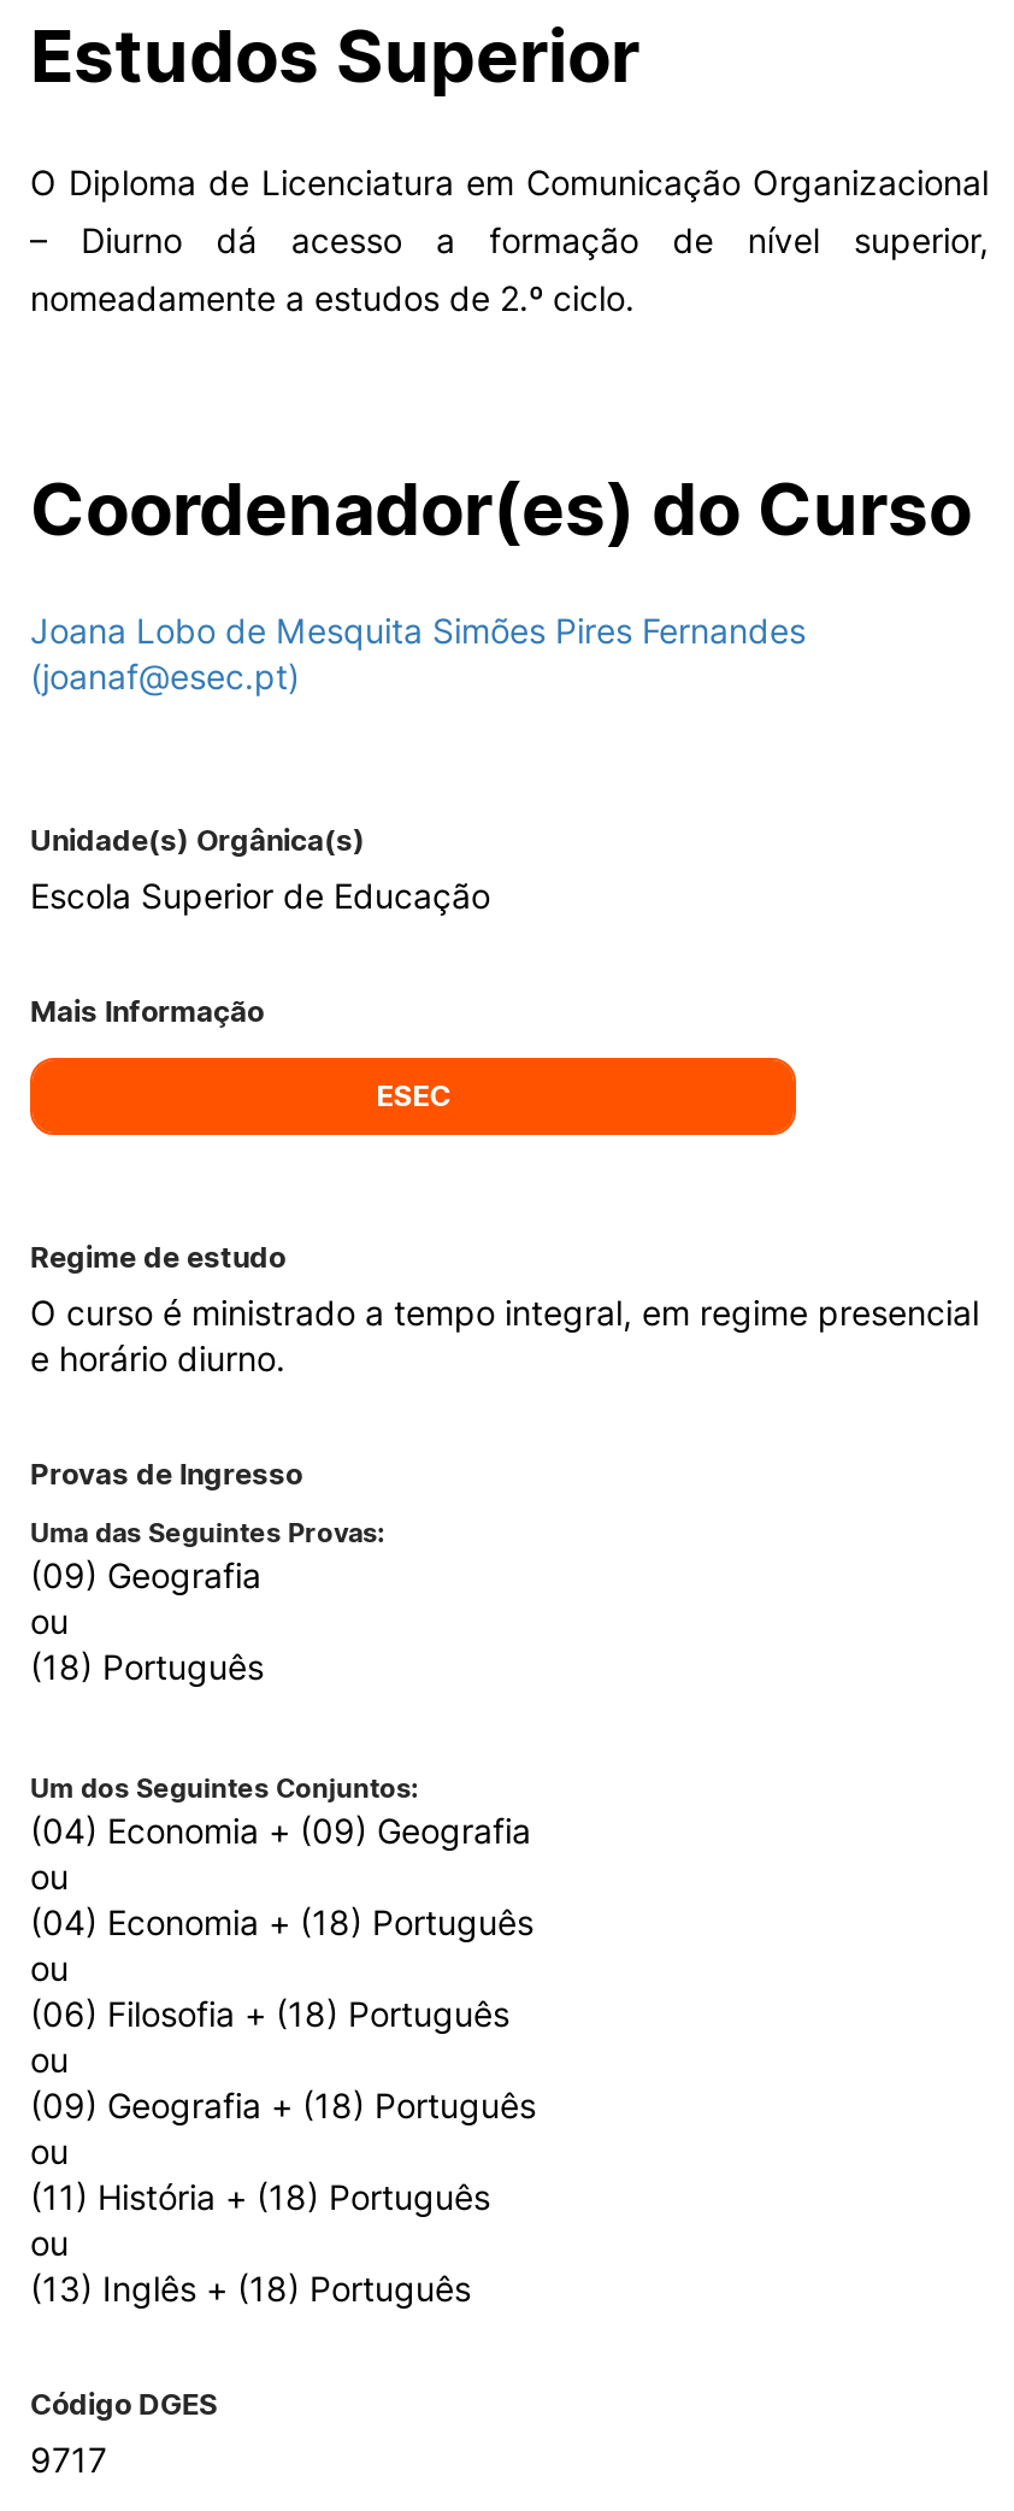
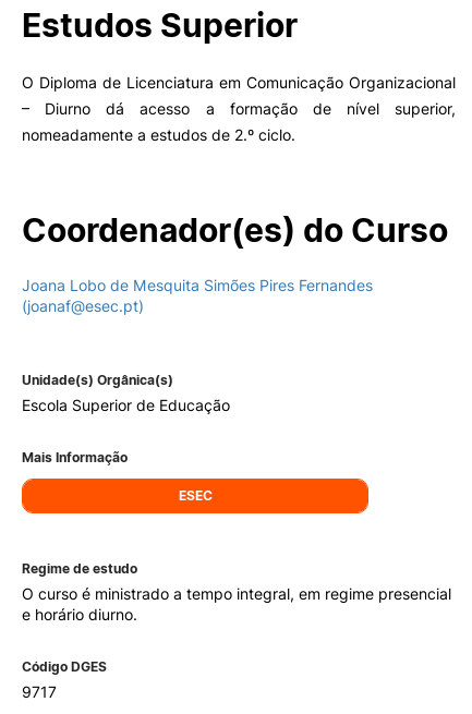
- Provas de Ingresso
- Uma das Seguintes Provas:
- (09) Geografia
- ou
- (18) Português
- Um dos Seguintes Conjuntos:
- (04) Economia + (09) Geografia
- ou
- (04) Economia + (18) Português
- ou
- (06) Filosofia + (18) Português
- ou
- (09) Geografia + (18) Português
- ou
- (11) História + (18) Português
- ou
- (13) Inglês + (18) Português
